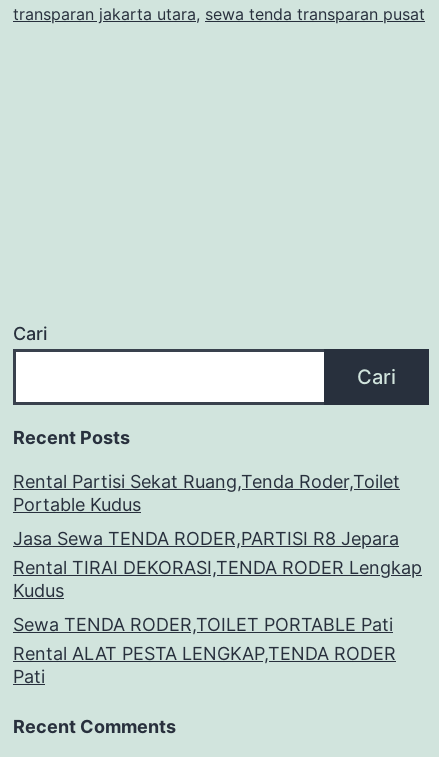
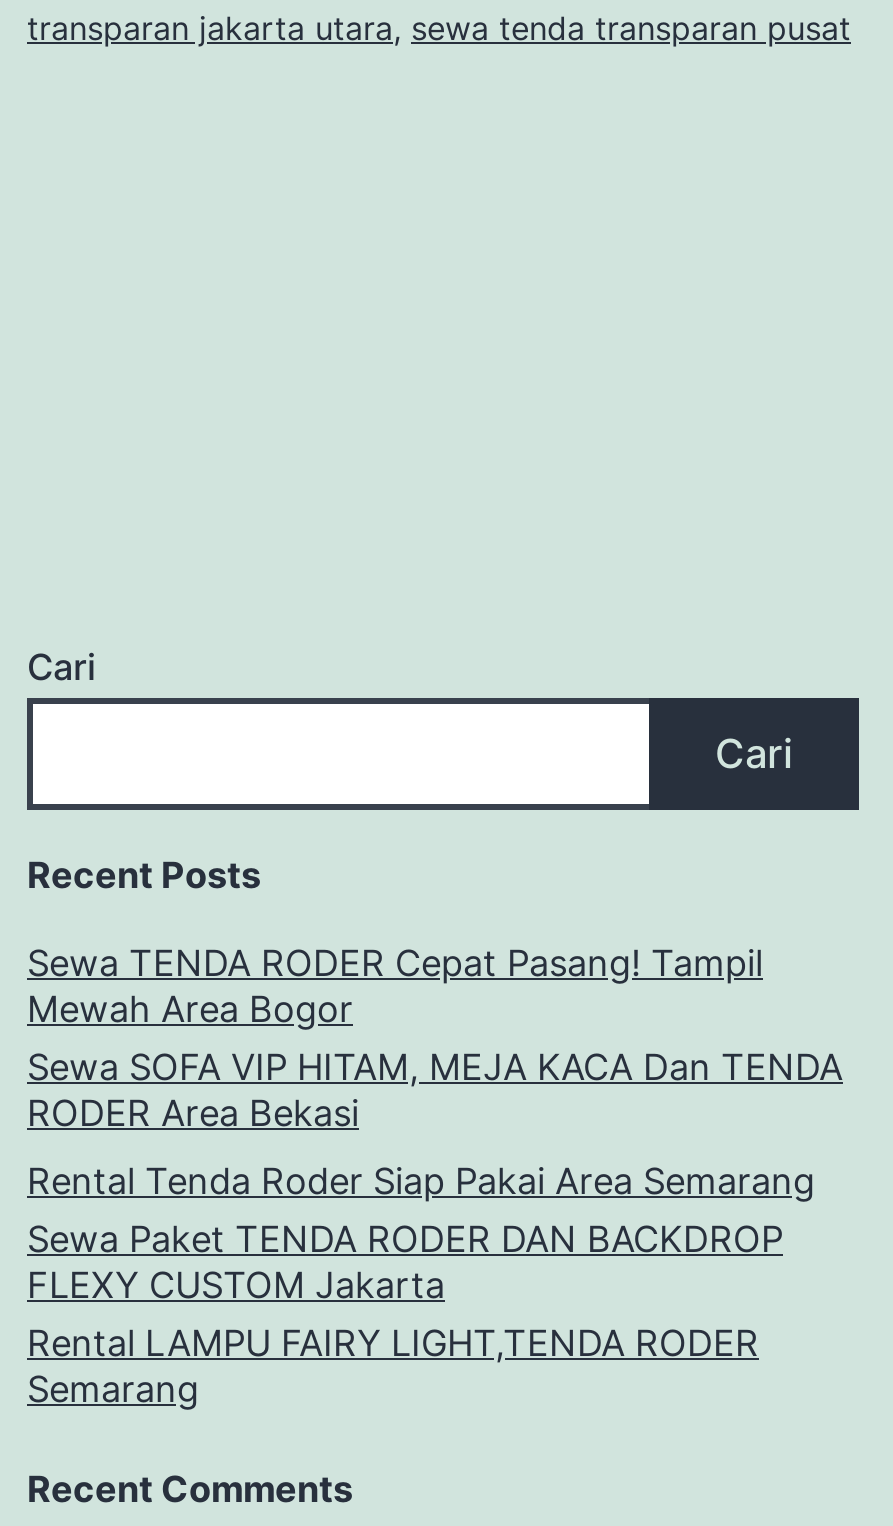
- Rental Partisi Sekat Ruang,Tenda Roder,Toilet
- Portable Kudus
- Jasa Sewa TENDA RODER,PARTISI R8 Jepara
- Rental TIRAI DEKORASI,TENDA RODER Lengkap
- Kudus
- Sewa TENDA RODER,TOILET PORTABLE Pati
- Rental ALAT PESTA LENGKAP,TENDA RODER
- Pati
+ Sewa TENDA RODER Cepat Pasang! Tampil
+ Mewah Area Bogor
+ Sewa SOFA VIP HITAM, MEJA KACA Dan TENDA
+ RODER Area Bekasi
+ Rental Tenda Roder Siap Pakai Area Semarang
+ Sewa Paket TENDA RODER DAN BACKDROP
+ FLEXY CUSTOM Jakarta
+ Rental LAMPU FAIRY LIGHT,TENDA RODER
+ Semarang
